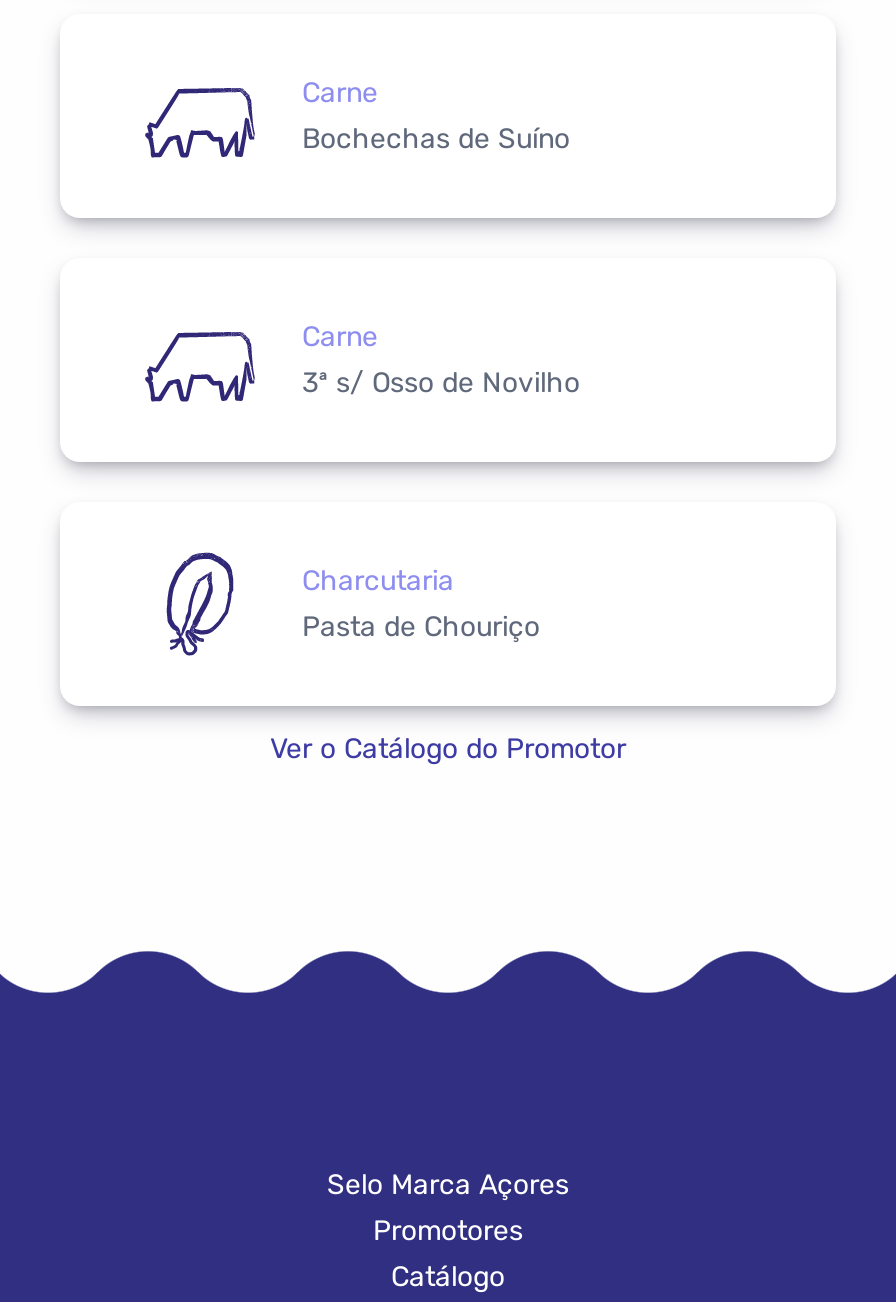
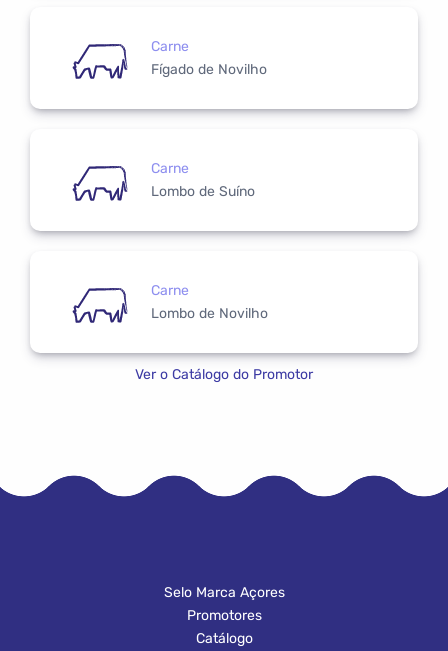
- Bochechas de Suíno
+ Fígado de Novilho

- 3ª s/ Osso de Novilho
+ Lombo de Suíno

- [image]
- Charcutaria
- Pasta de Chouriço
+ [image]
+ Carne
+ Lombo de Novilho
